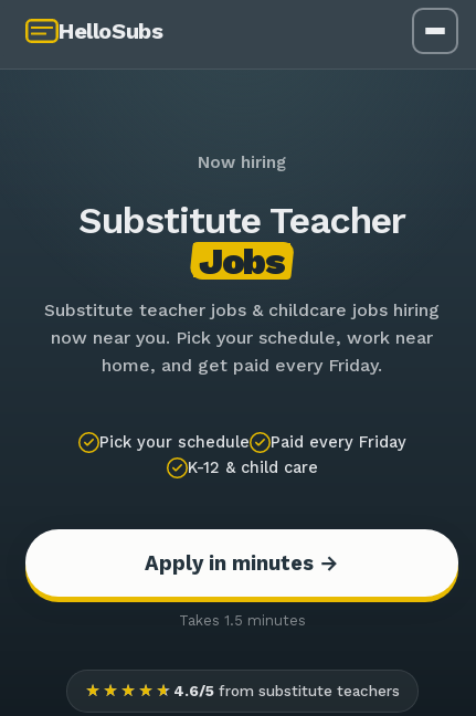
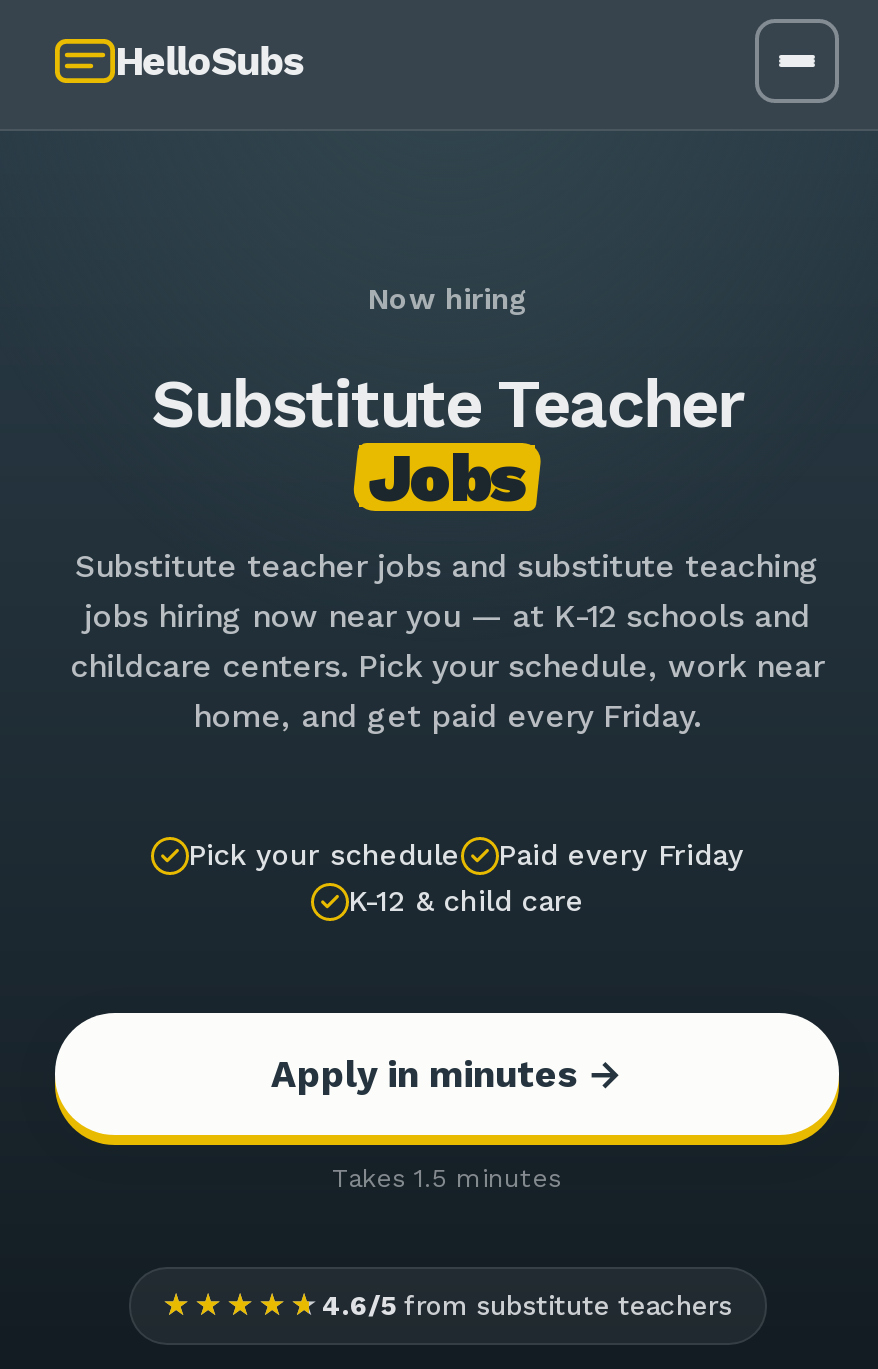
- Substitute teacher jobs & childcare jobs hiring
- now near you. Pick your schedule, work near
+ Substitute teacher jobs and substitute teaching
+ jobs hiring now near you — at K-12 schools and
+ childcare centers. Pick your schedule, work near
